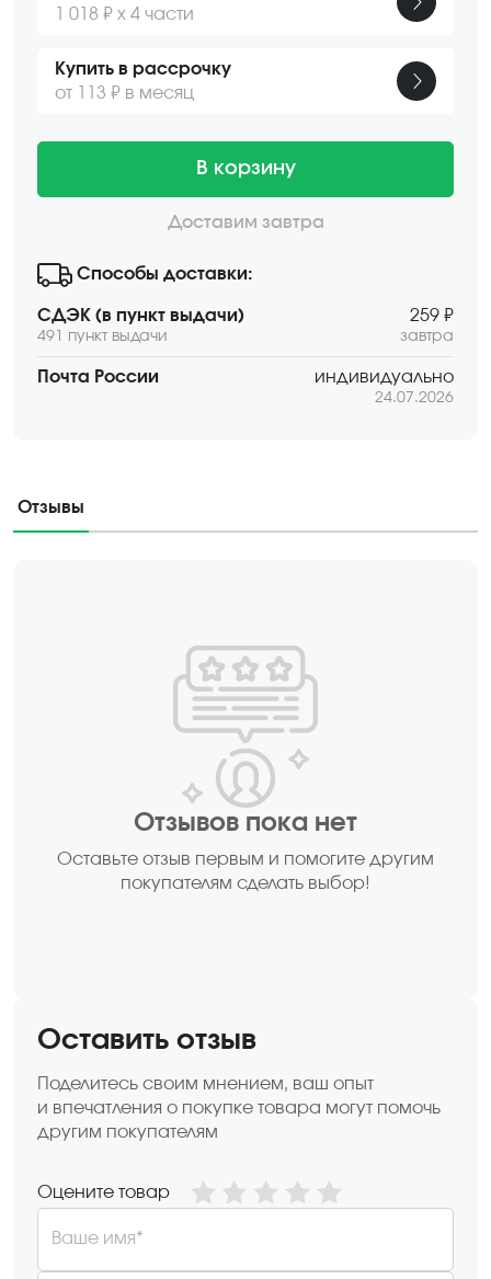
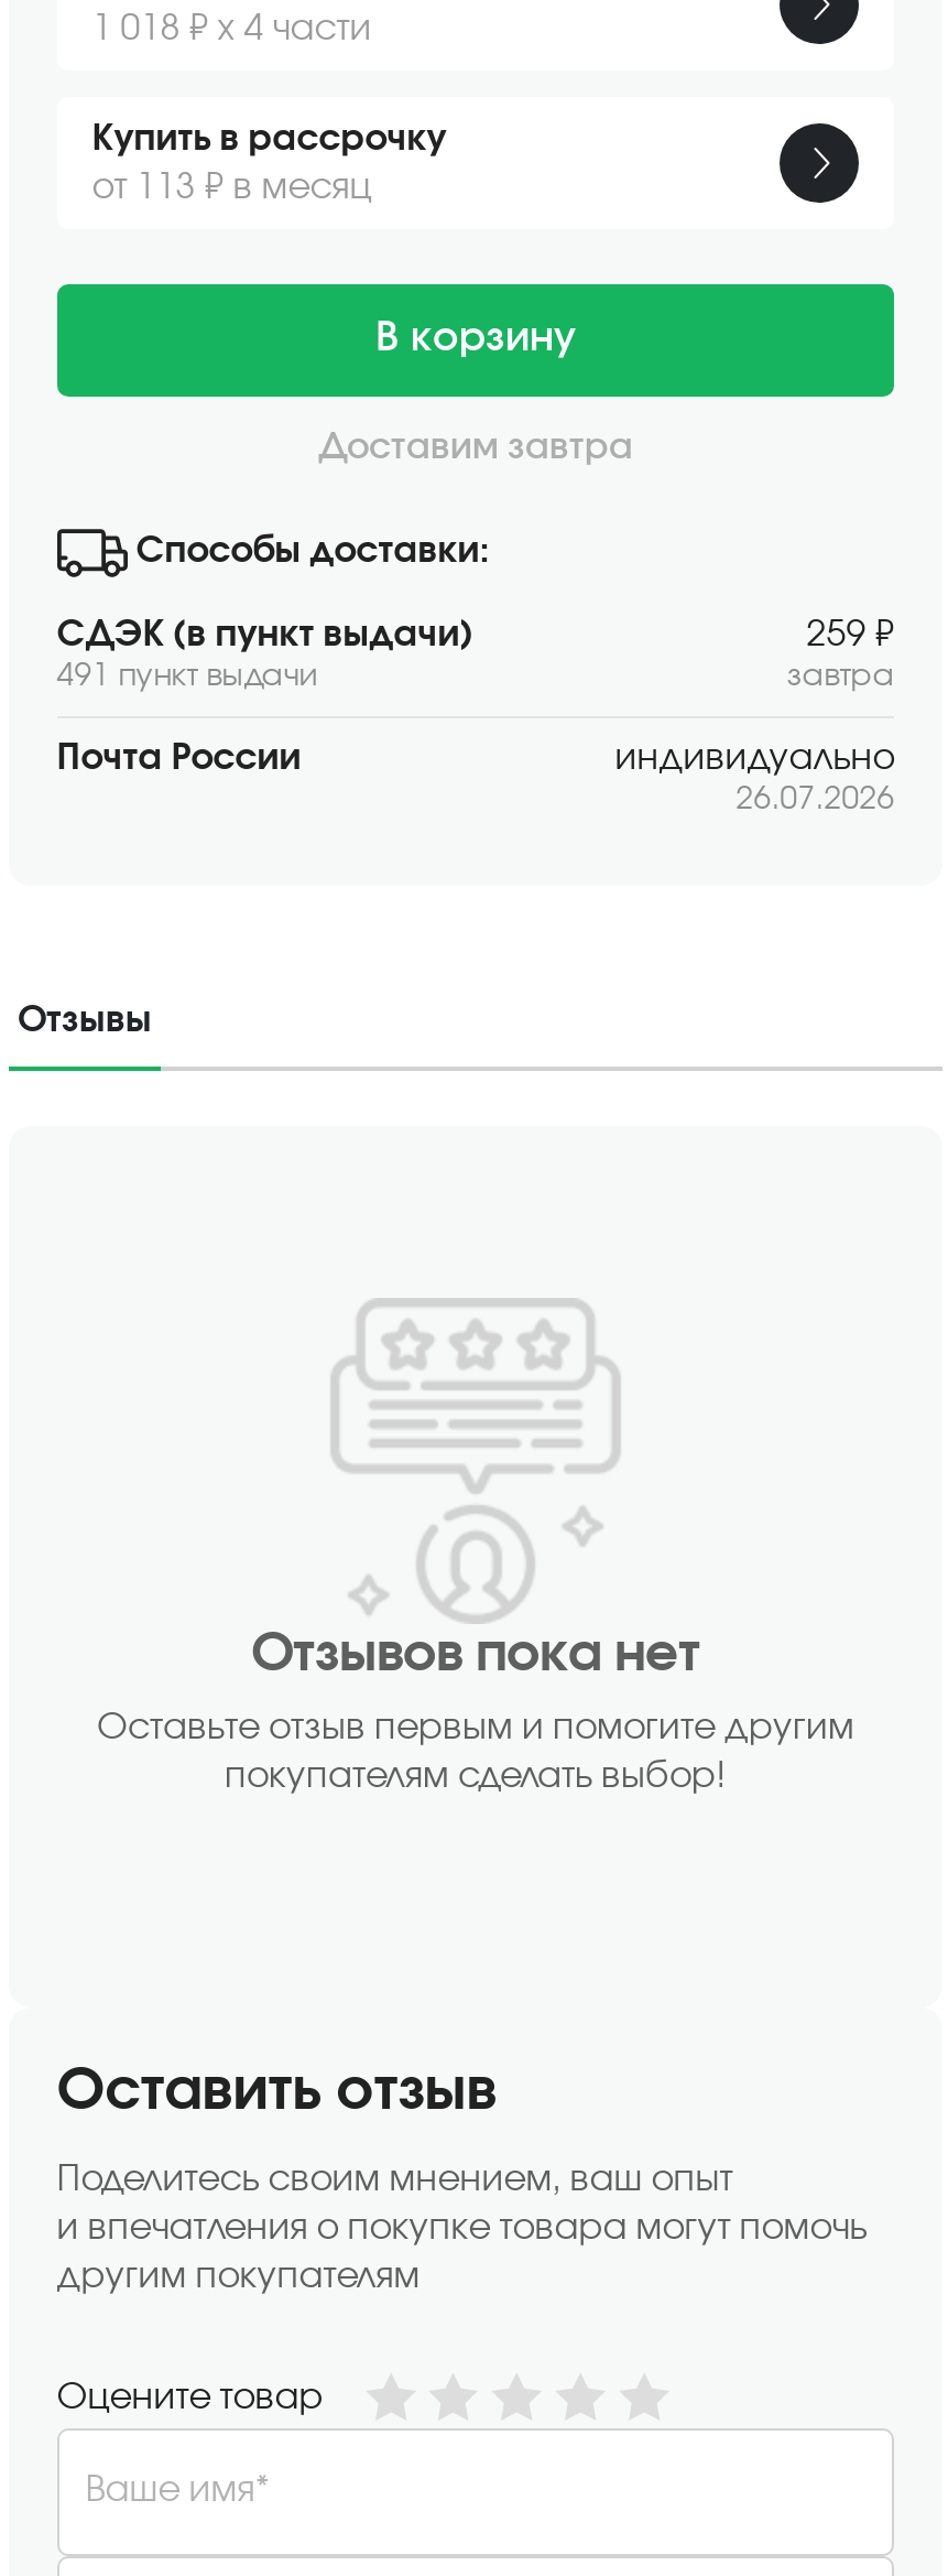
- 24.07.2026
+ 26.07.2026
